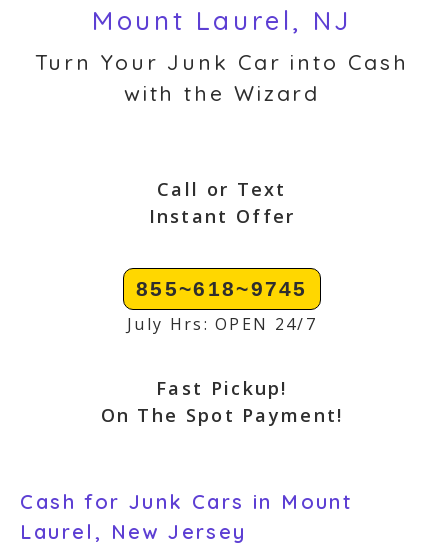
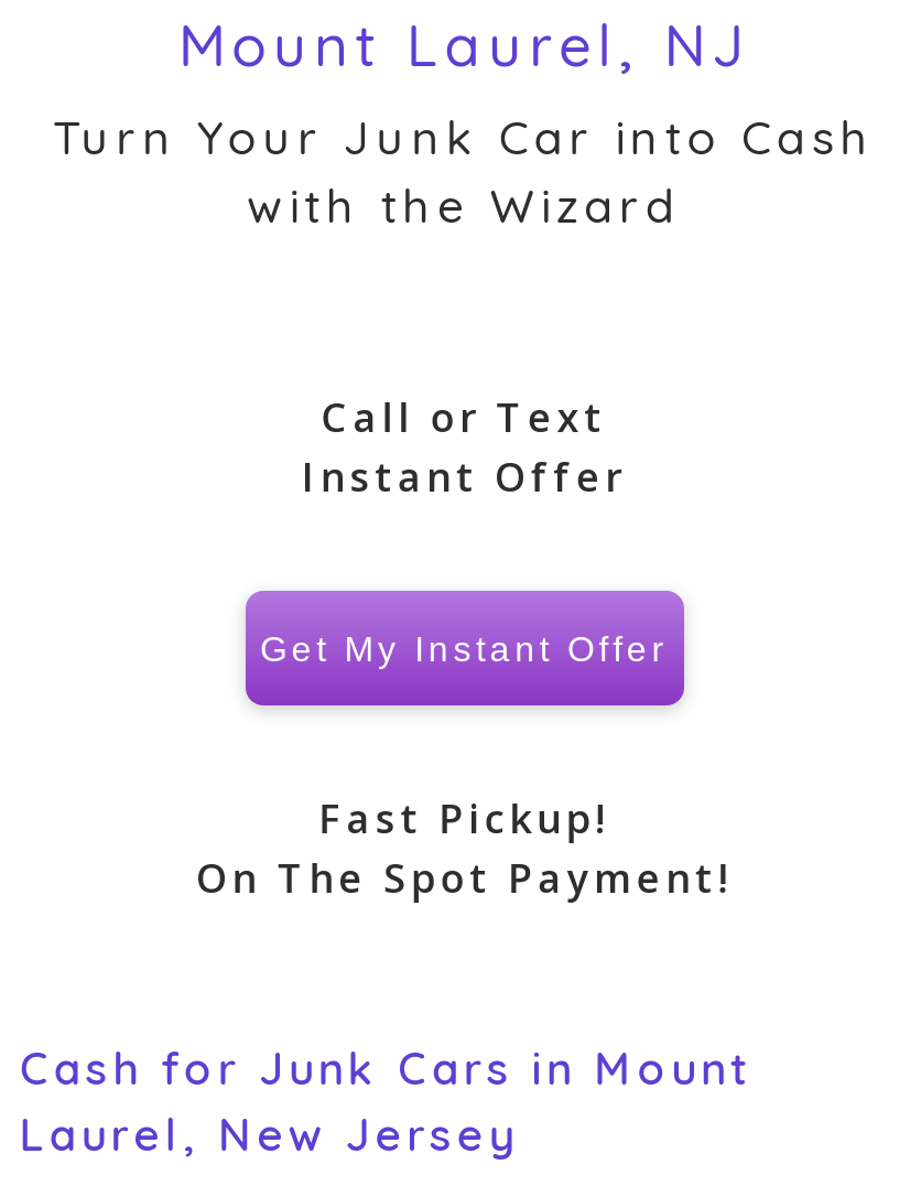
- 855~618~9745
- July Hrs: OPEN 24/7
+ Get My Instant Offer
